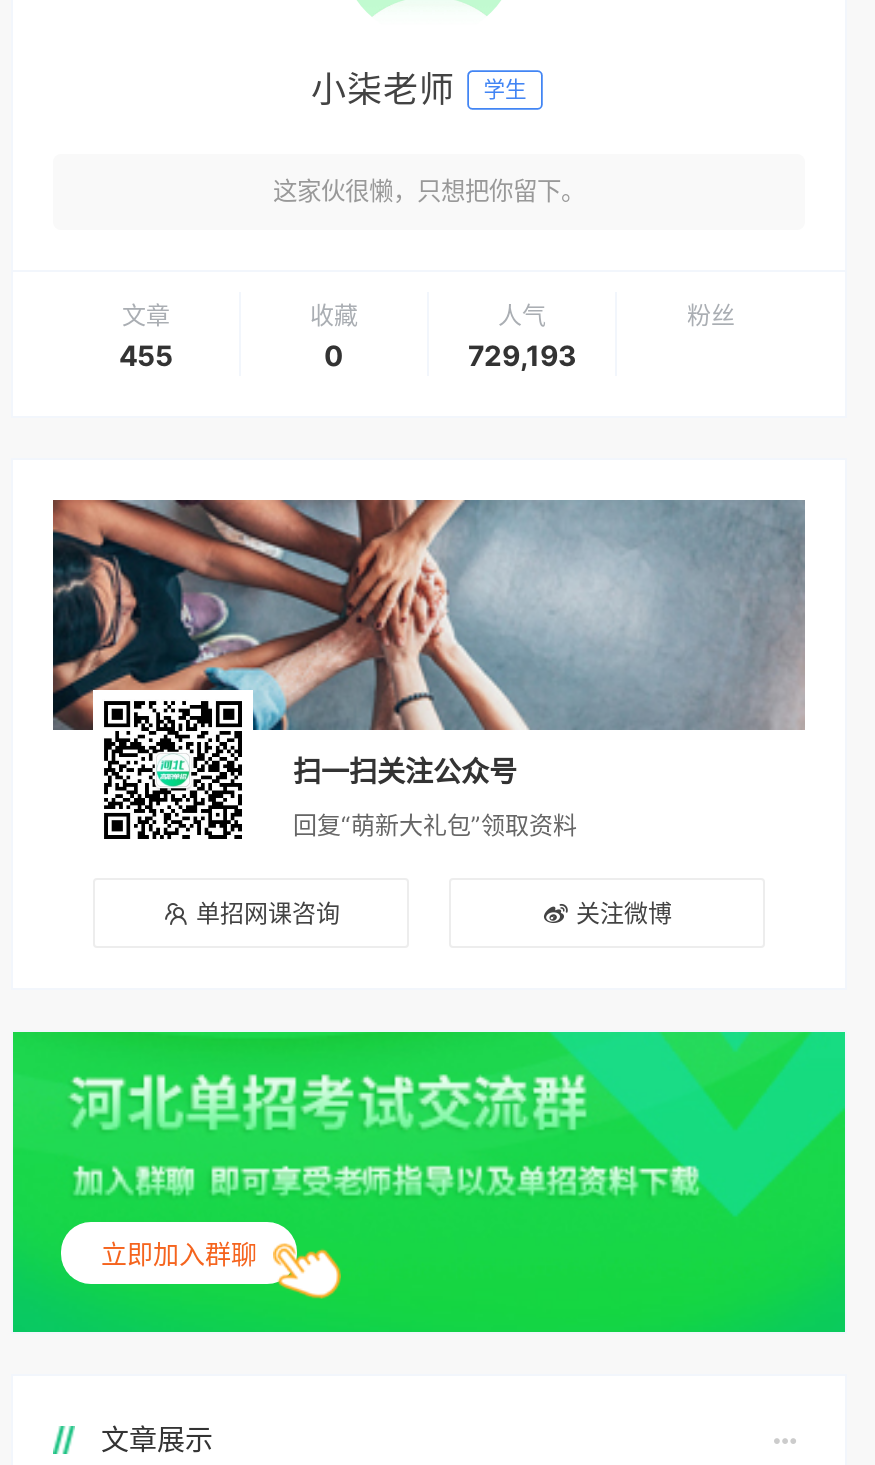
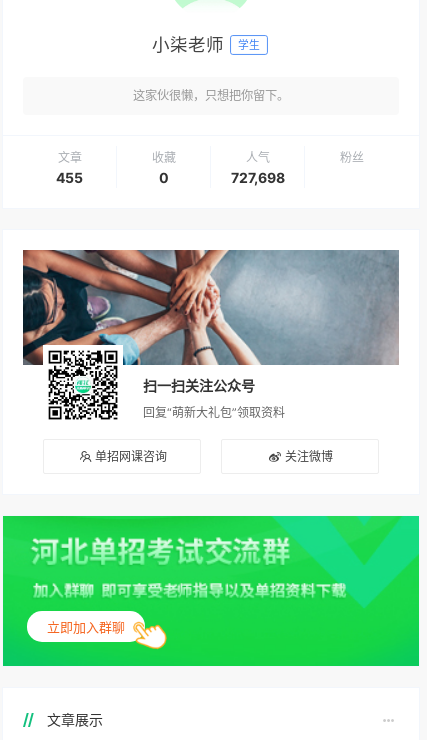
- 729,193
+ 727,698
